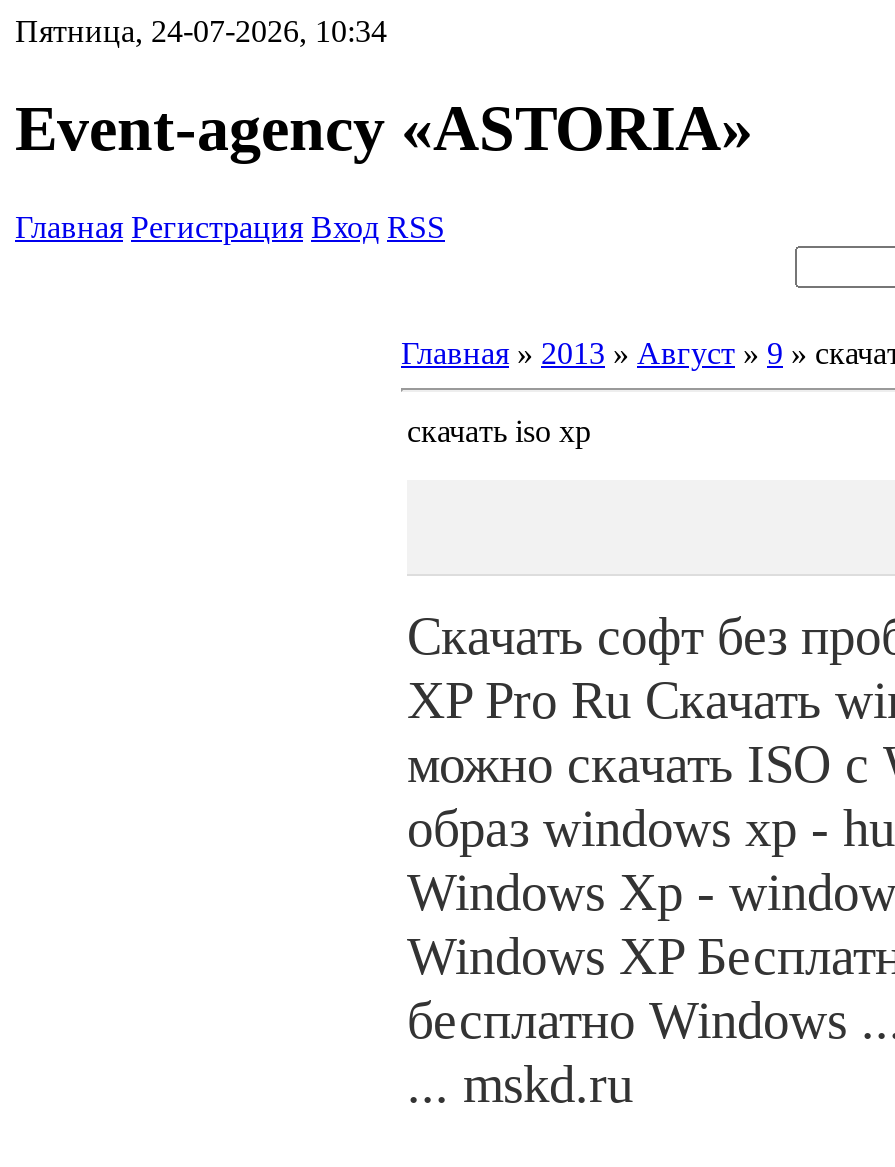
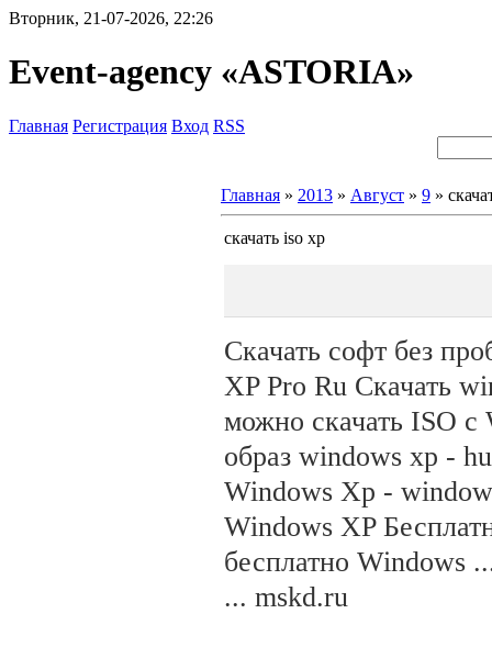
- Пятница, 24-07-2026, 10:34
+ Вторник, 21-07-2026, 22:26
